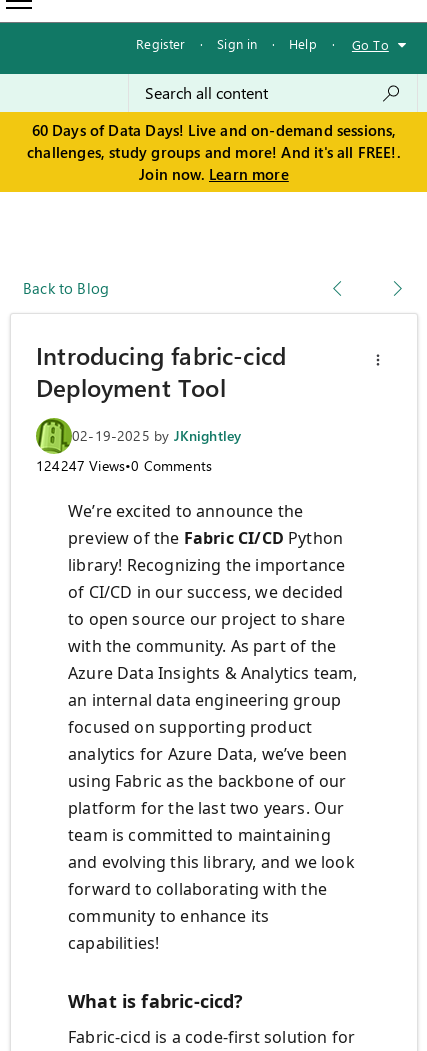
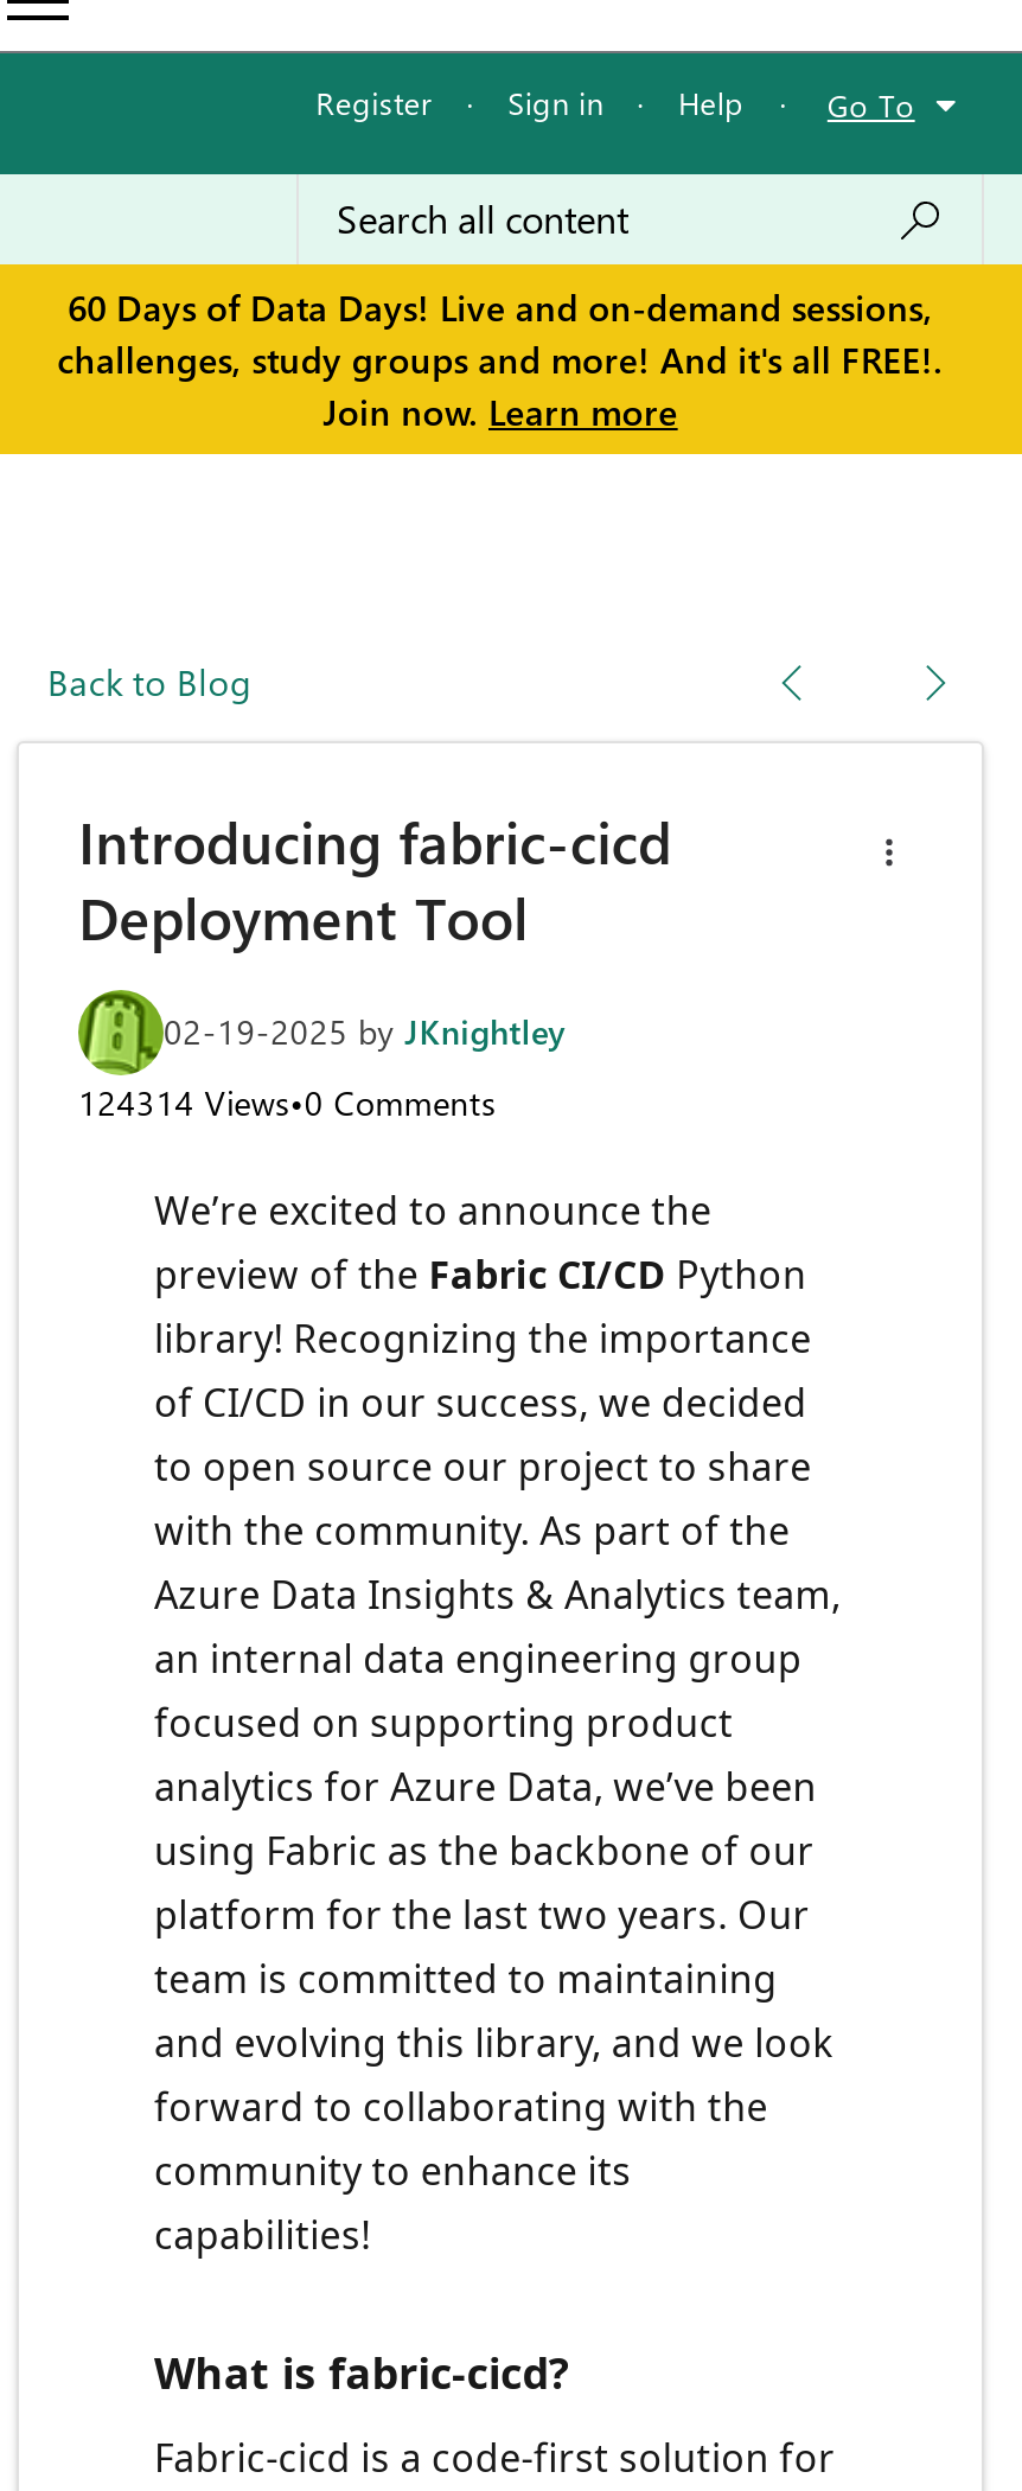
- 124247 Views•0 Comments
+ 124314 Views•0 Comments
